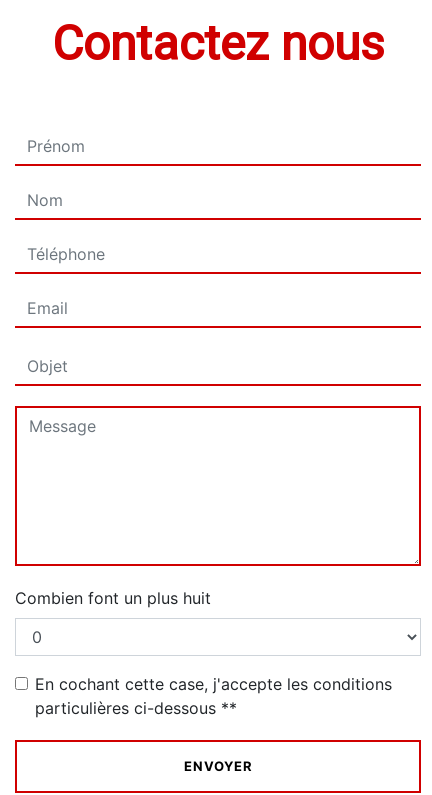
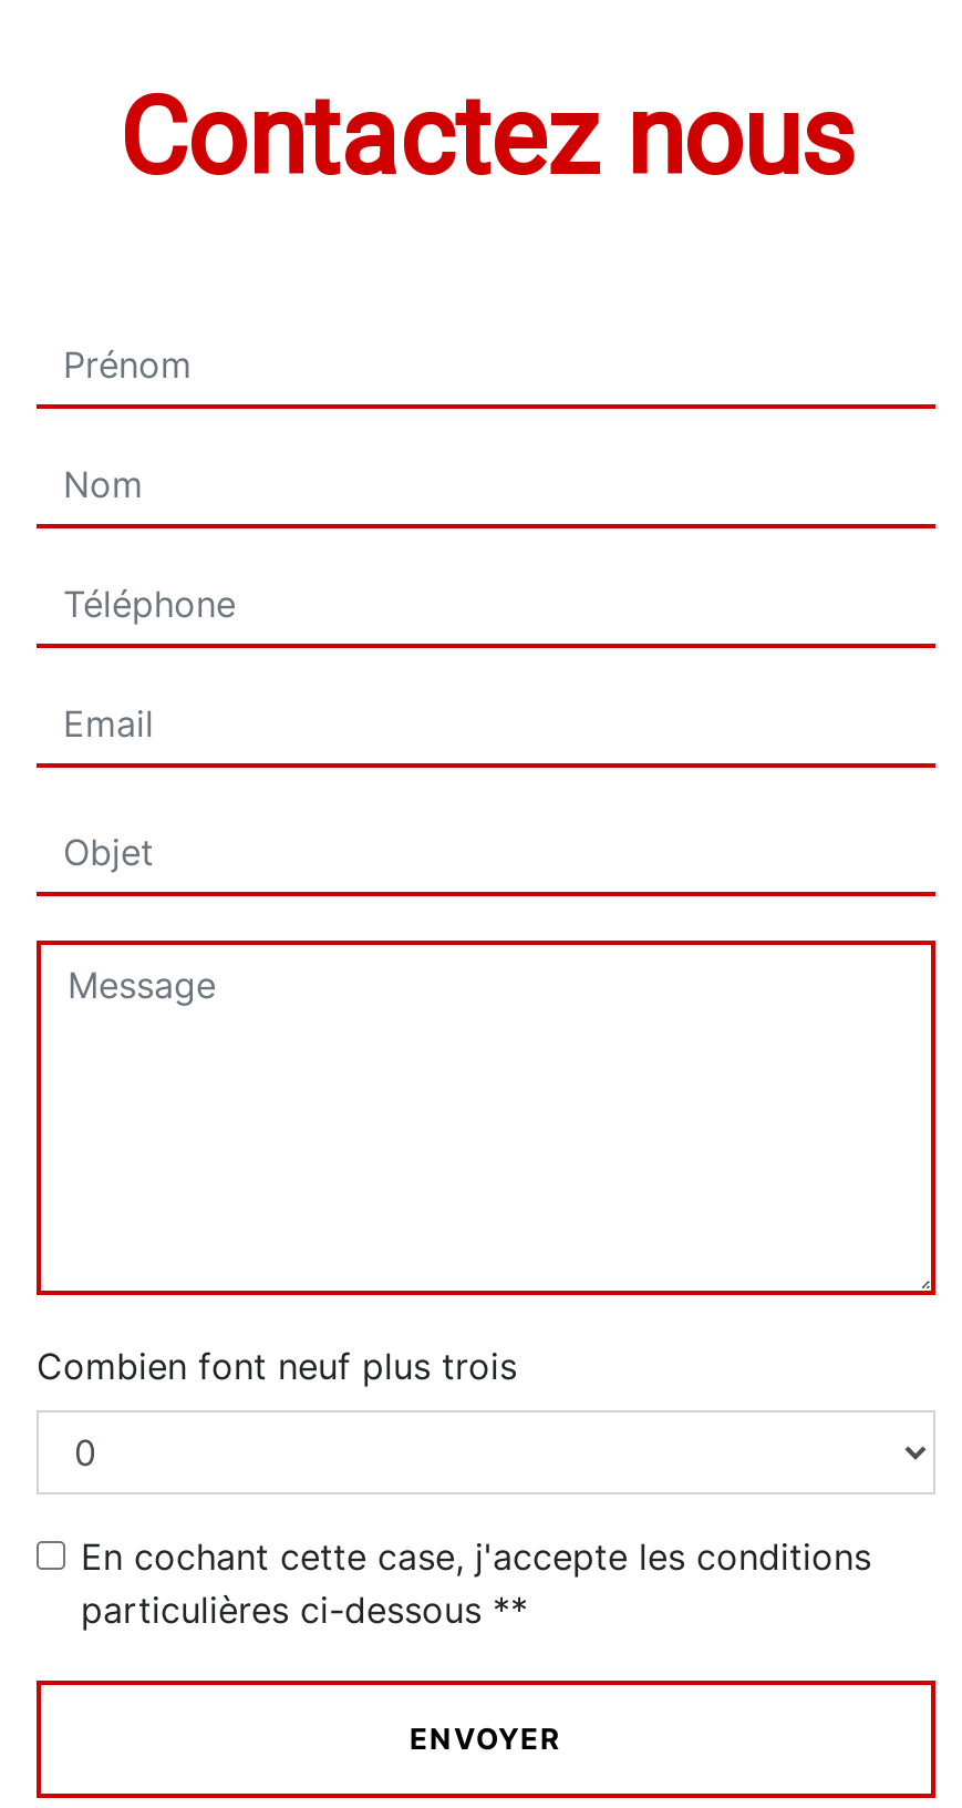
- Combien font un plus huit
+ Combien font neuf plus trois
